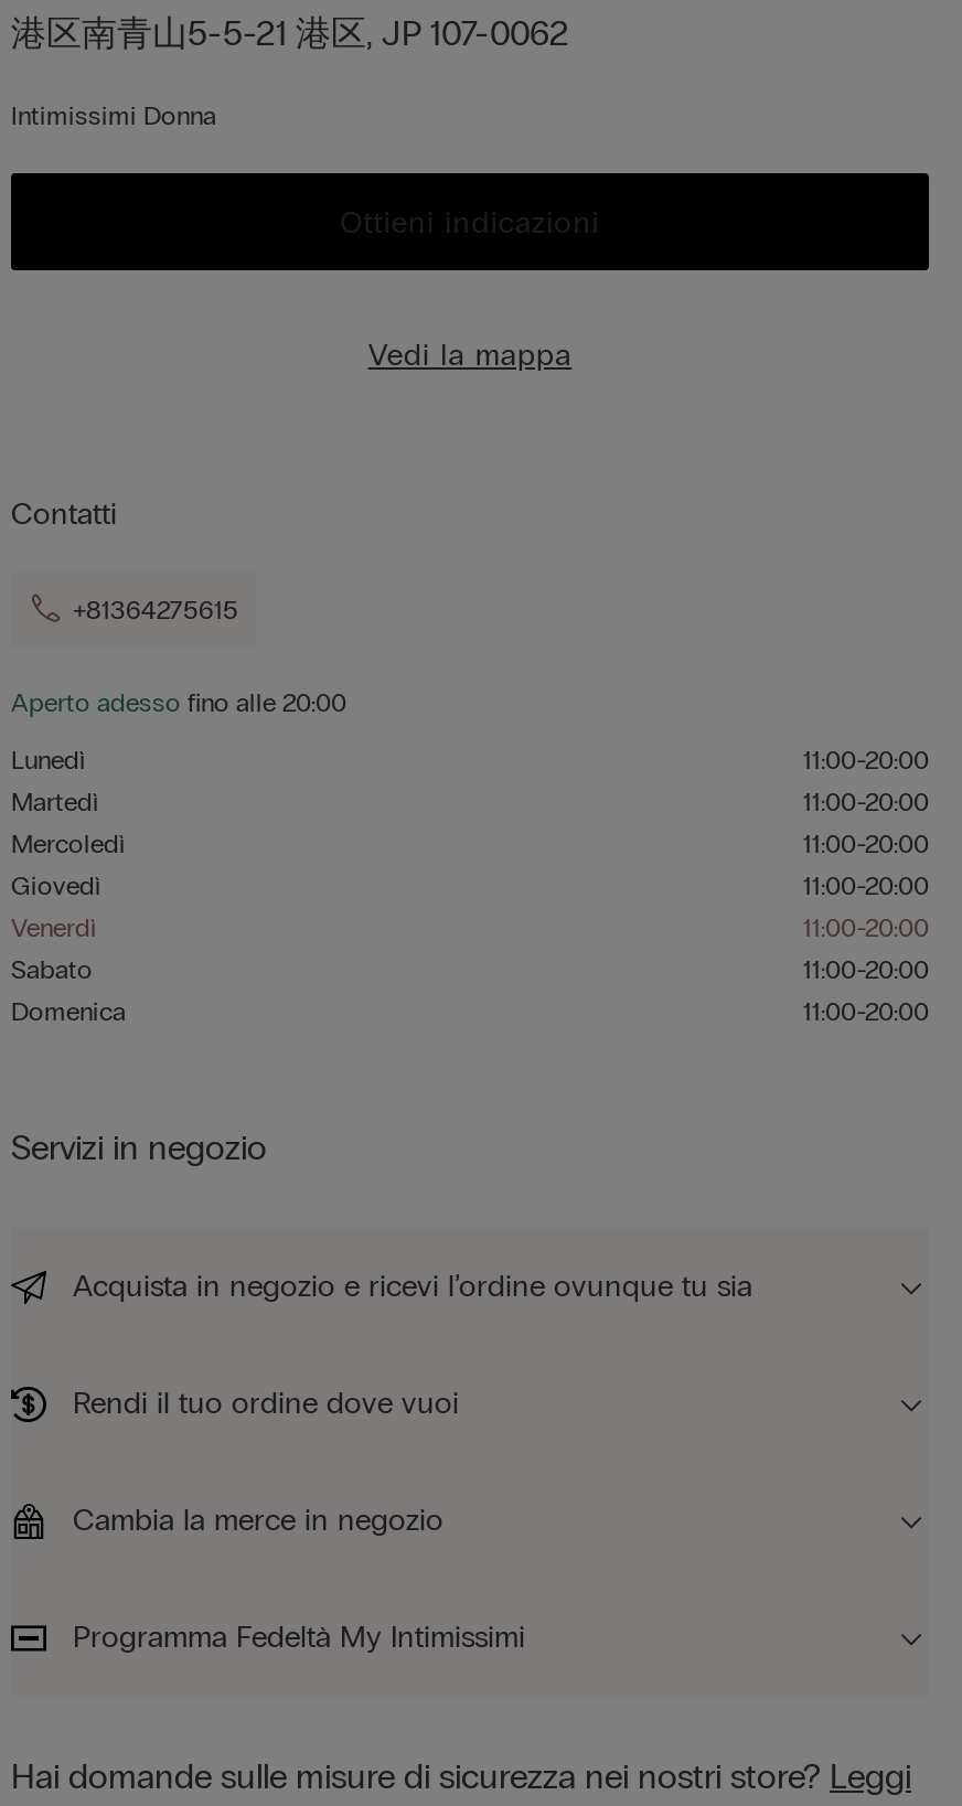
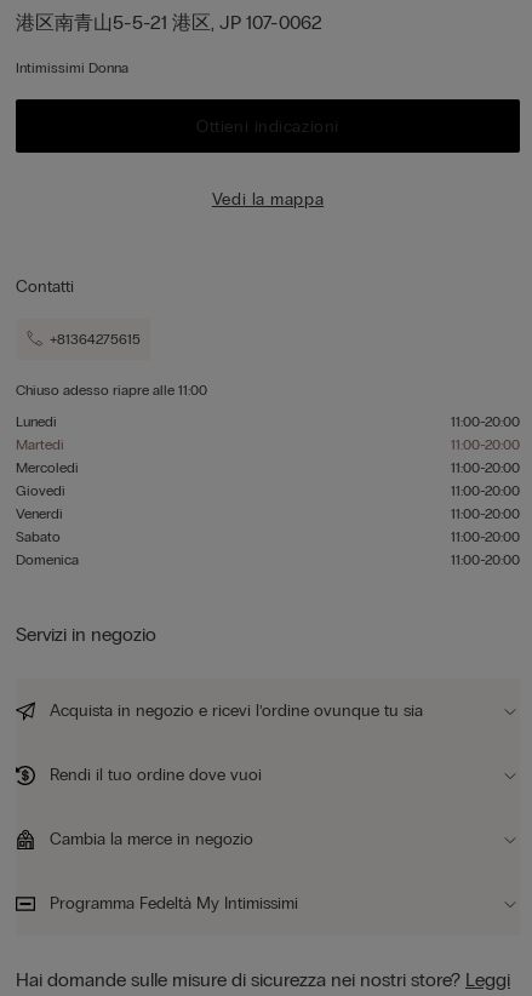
- Aperto adesso fino alle 20:00
+ Chiuso adesso riapre alle 11:00
